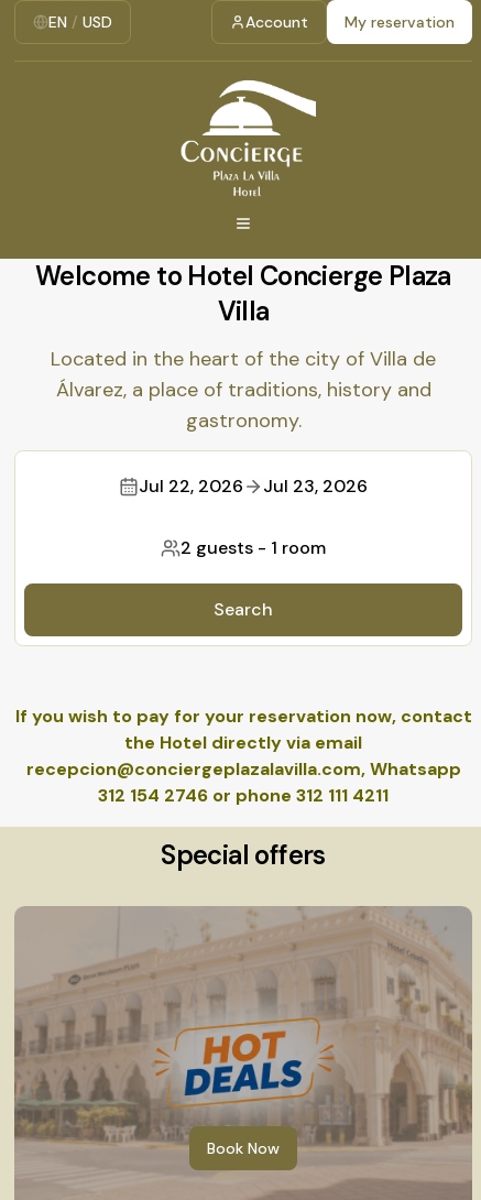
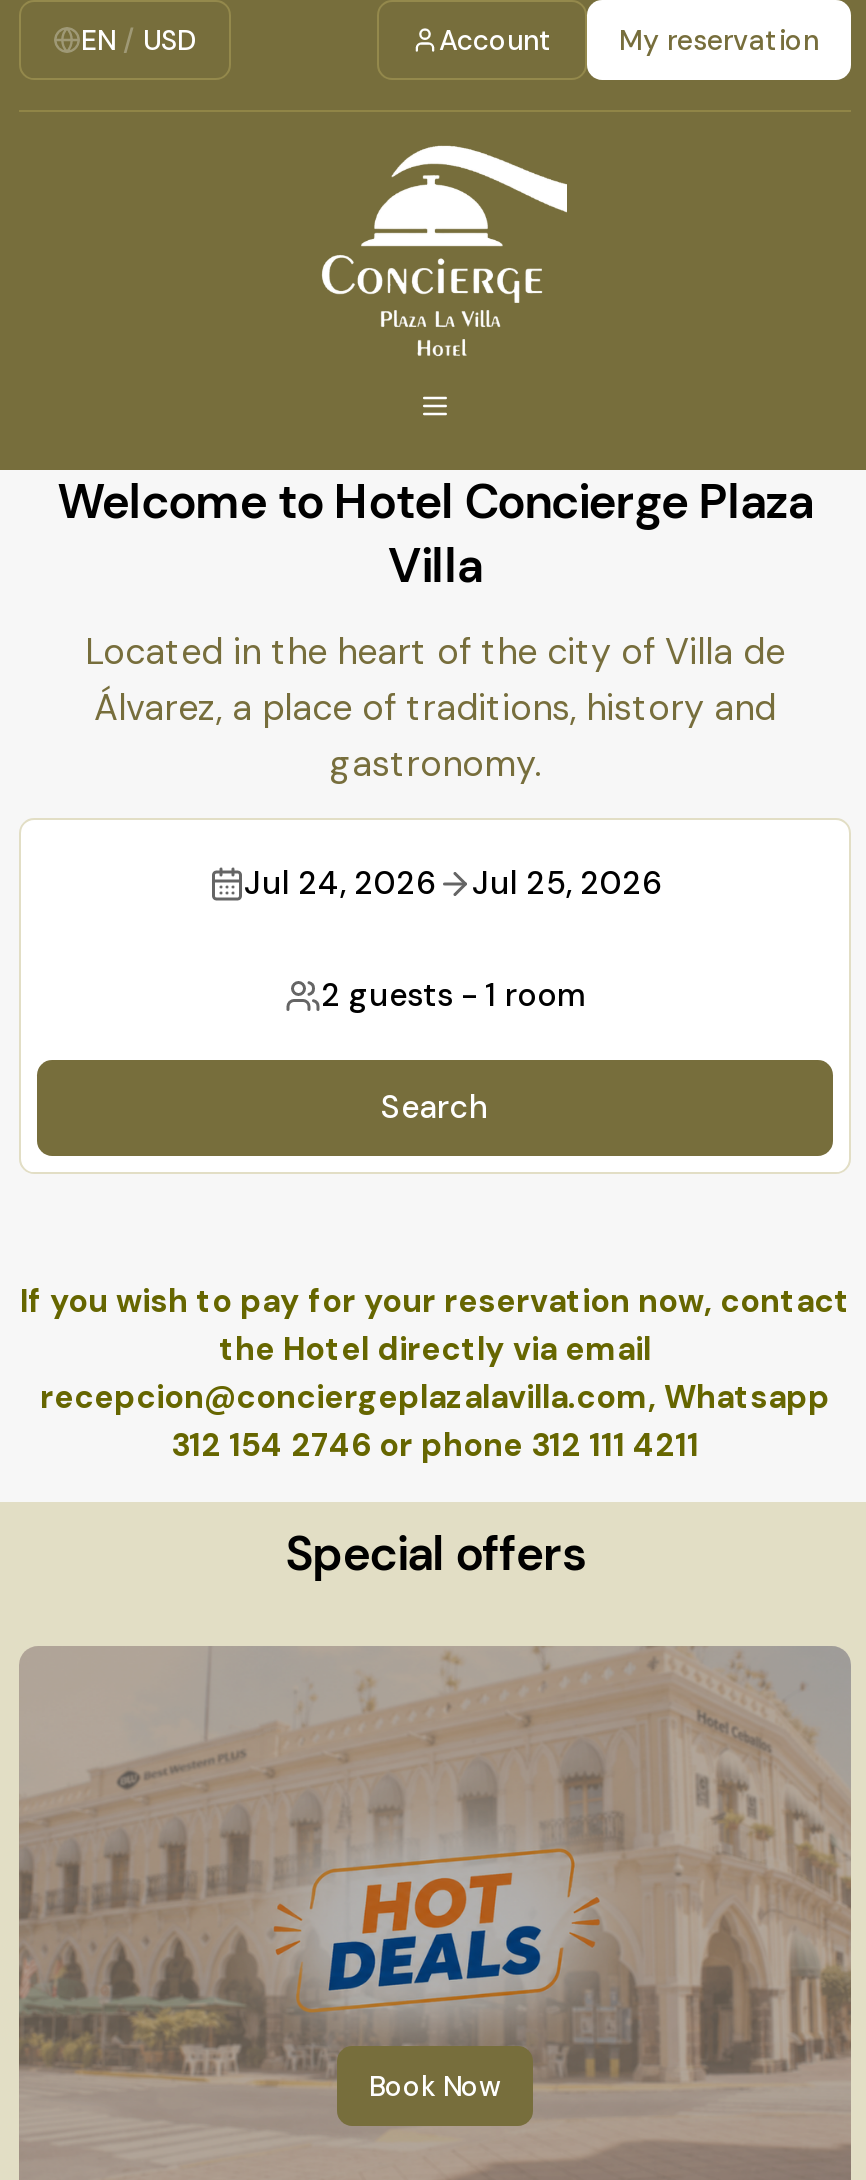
- Jul 22, 2026
+ Jul 24, 2026

- Jul 23, 2026
+ Jul 25, 2026
